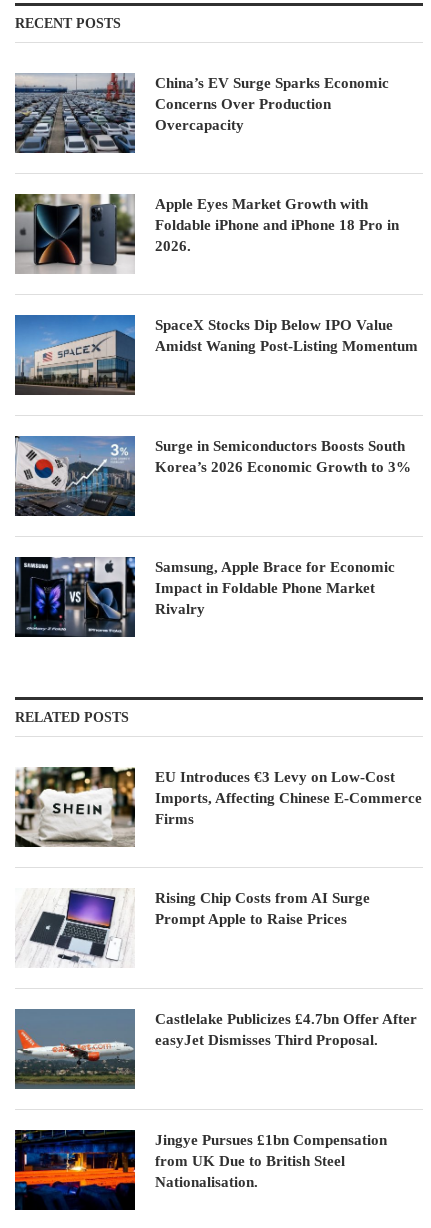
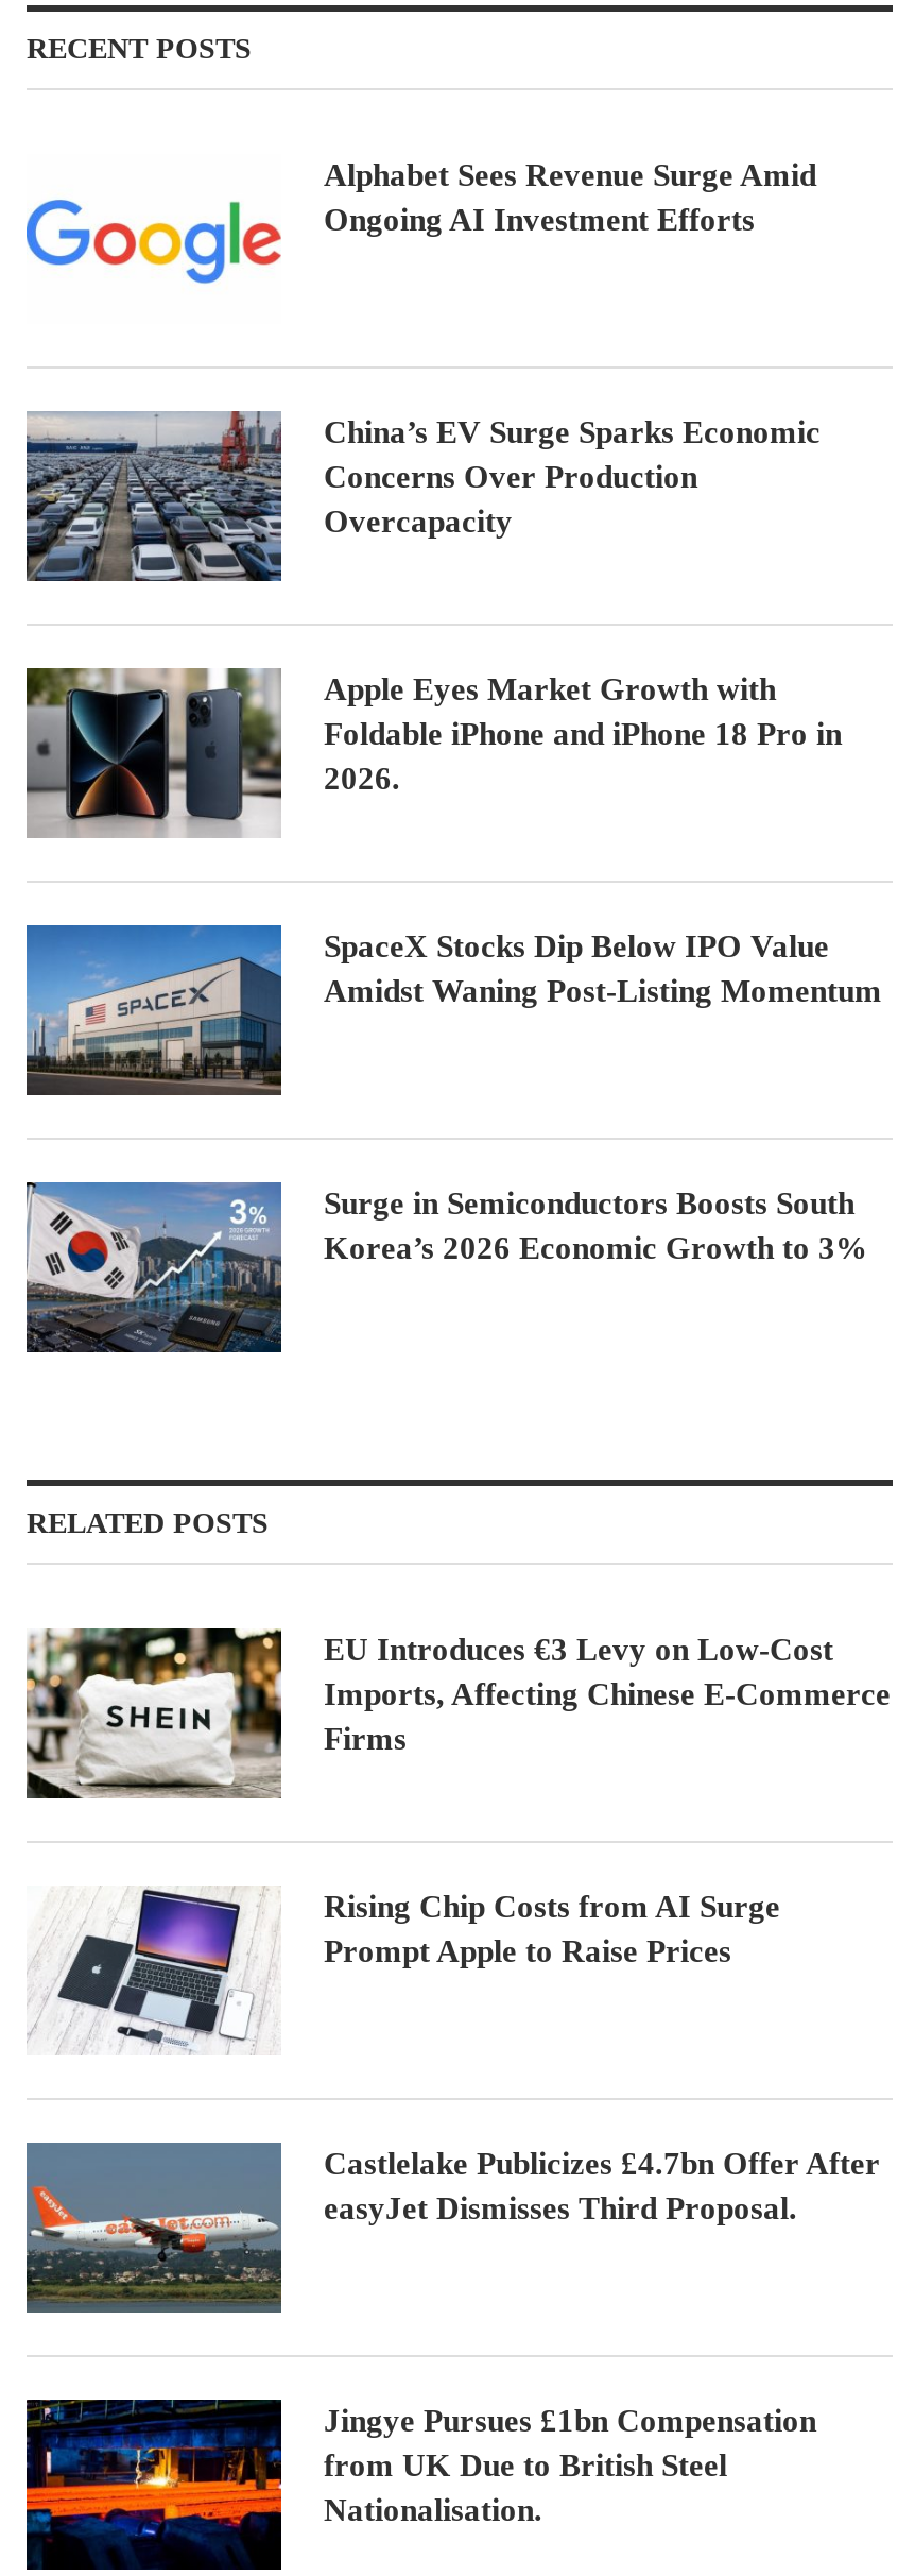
+ [image]
+ Alphabet Sees Revenue Surge Amid
+ Ongoing AI Investment Efforts

moved down: [image] | China’s EV Surge Sparks Economic | Concerns Over Production | ... | Surge in Semiconductors Boosts South | Korea’s 2026 Economic Growth to 3%

moved down: [image]

- [image]
- Samsung, Apple Brace for Economic
- Impact in Foldable Phone Market
- Rivalry
